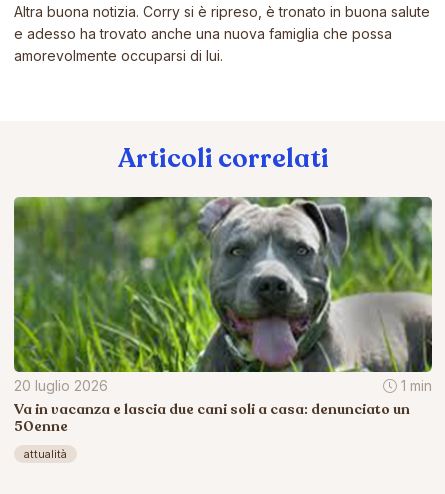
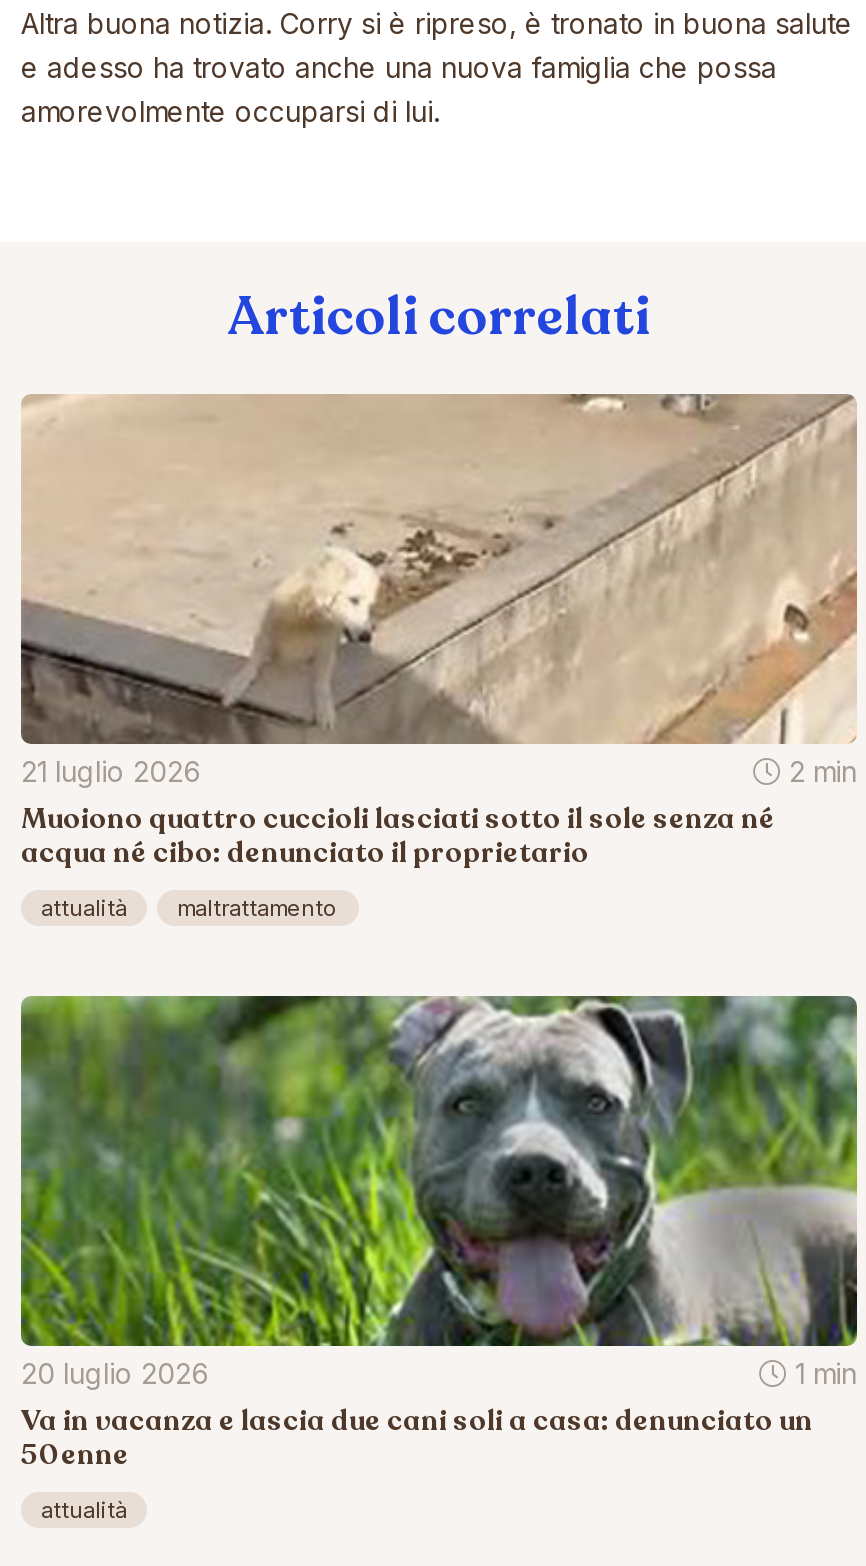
+ [image]
+ 21 luglio 2026
+ 2 min
+ Muoiono quattro cuccioli lasciati sotto il sole senza né
+ acqua né cibo: denunciato il proprietario
+ attualità
+ maltrattamento
